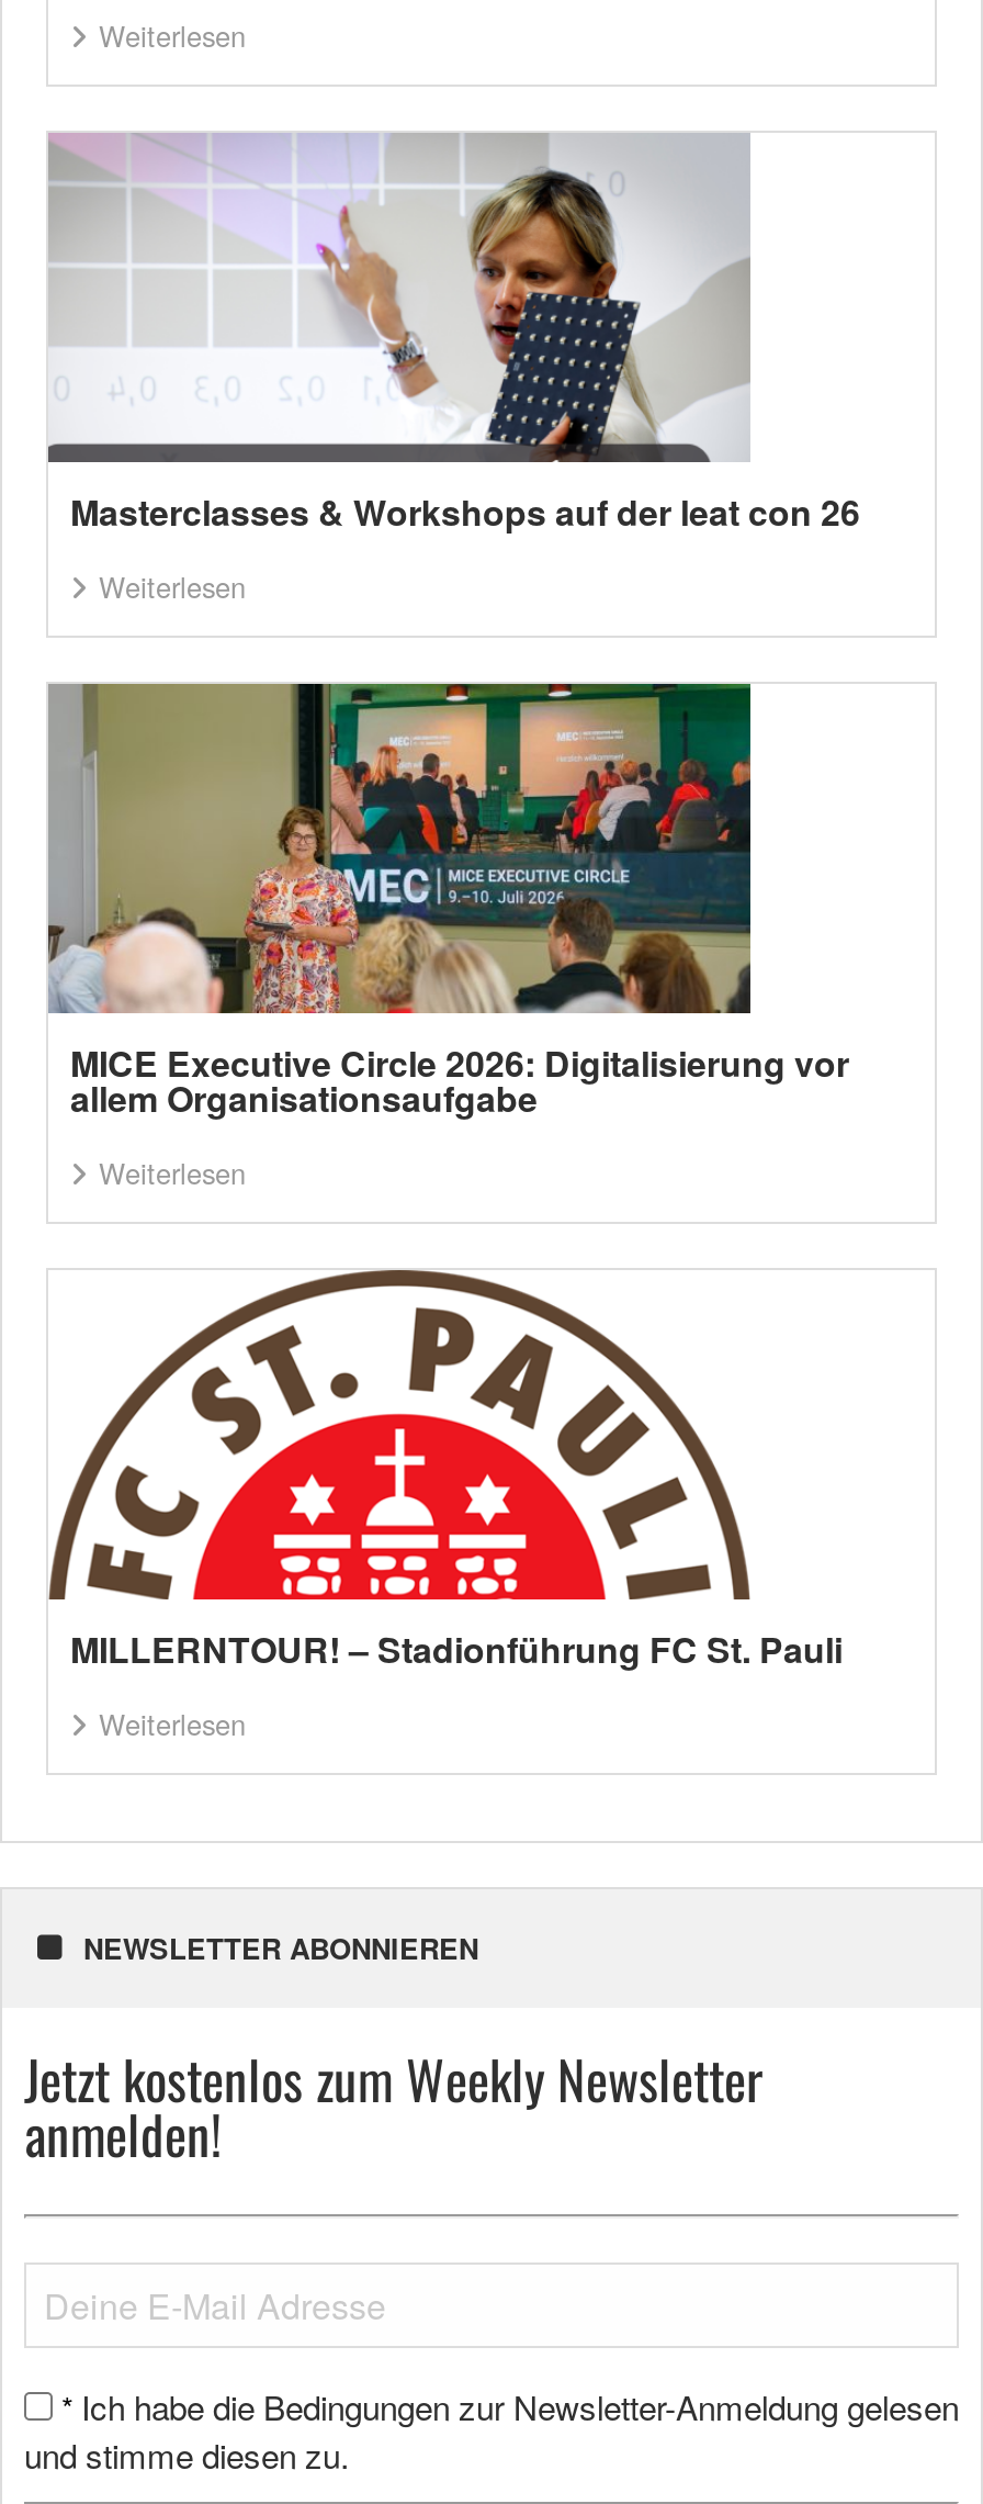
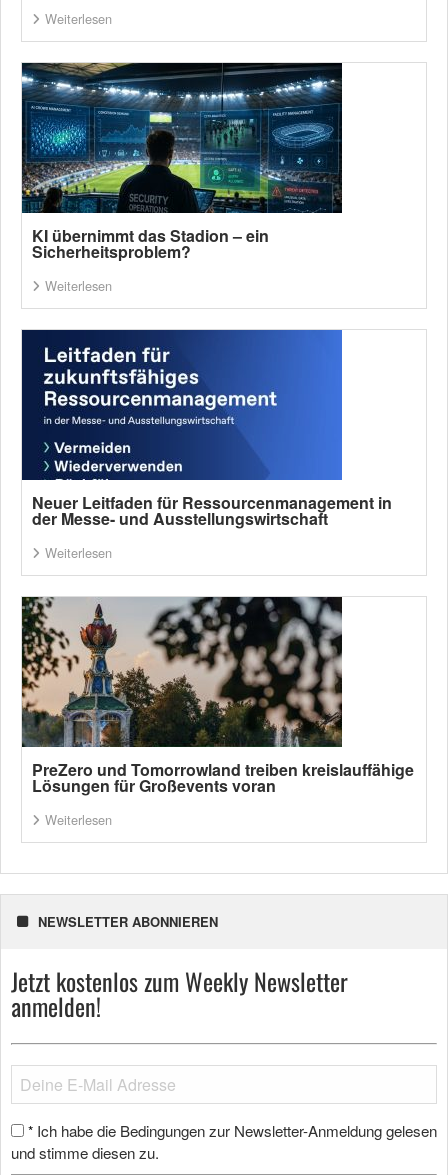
- [image]
- Masterclasses & Workshops auf der leat con 26
+ [image]
+ KI übernimmt das Stadion – ein
+ Sicherheitsproblem?

- [image]
- MICE Executive Circle 2026: Digitalisierung vor
- allem Organisationsaufgabe
+ [image]
+ Neuer Leitfaden für Ressourcenmanagement in
+ der Messe- und Ausstellungswirtschaft

- [image]
- MILLERNTOUR! – Stadionführung FC St. Pauli
+ [image]
+ PreZero und Tomorrowland treiben kreislauffähige
+ Lösungen für Großevents voran
